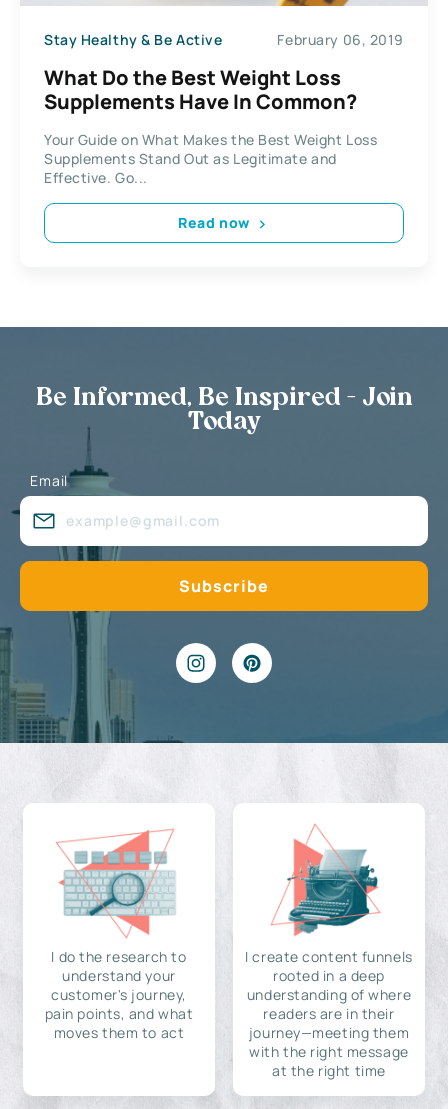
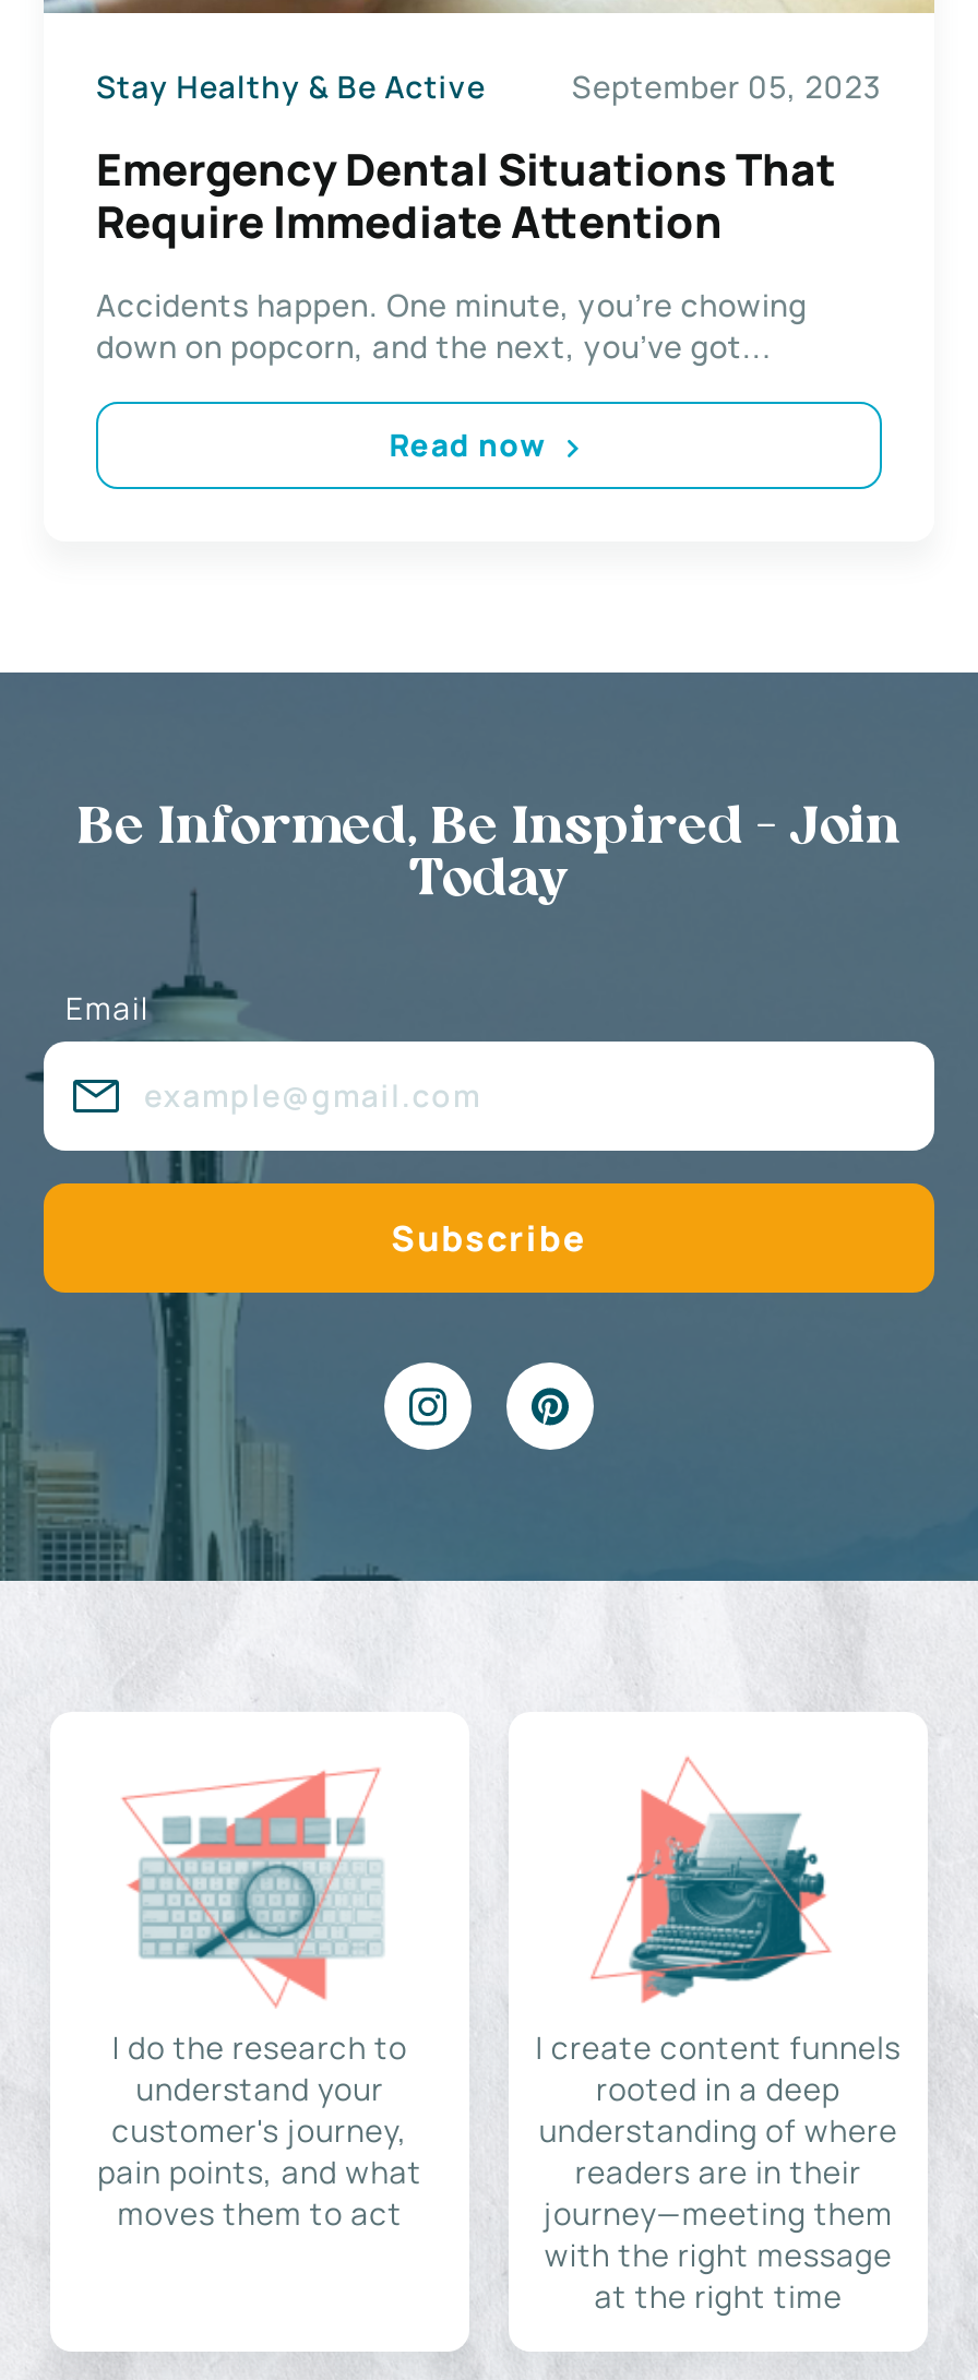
- February 06, 2019
+ September 05, 2023

- What Do the Best Weight Loss
- Supplements Have In Common?
+ Emergency Dental Situations That
+ Require Immediate Attention

- Your Guide on What Makes the Best Weight Loss
- Supplements Stand Out as Legitimate and
- Effective. Go...
+ Accidents happen. One minute, you’re chowing
+ down on popcorn, and the next, you’ve got...
